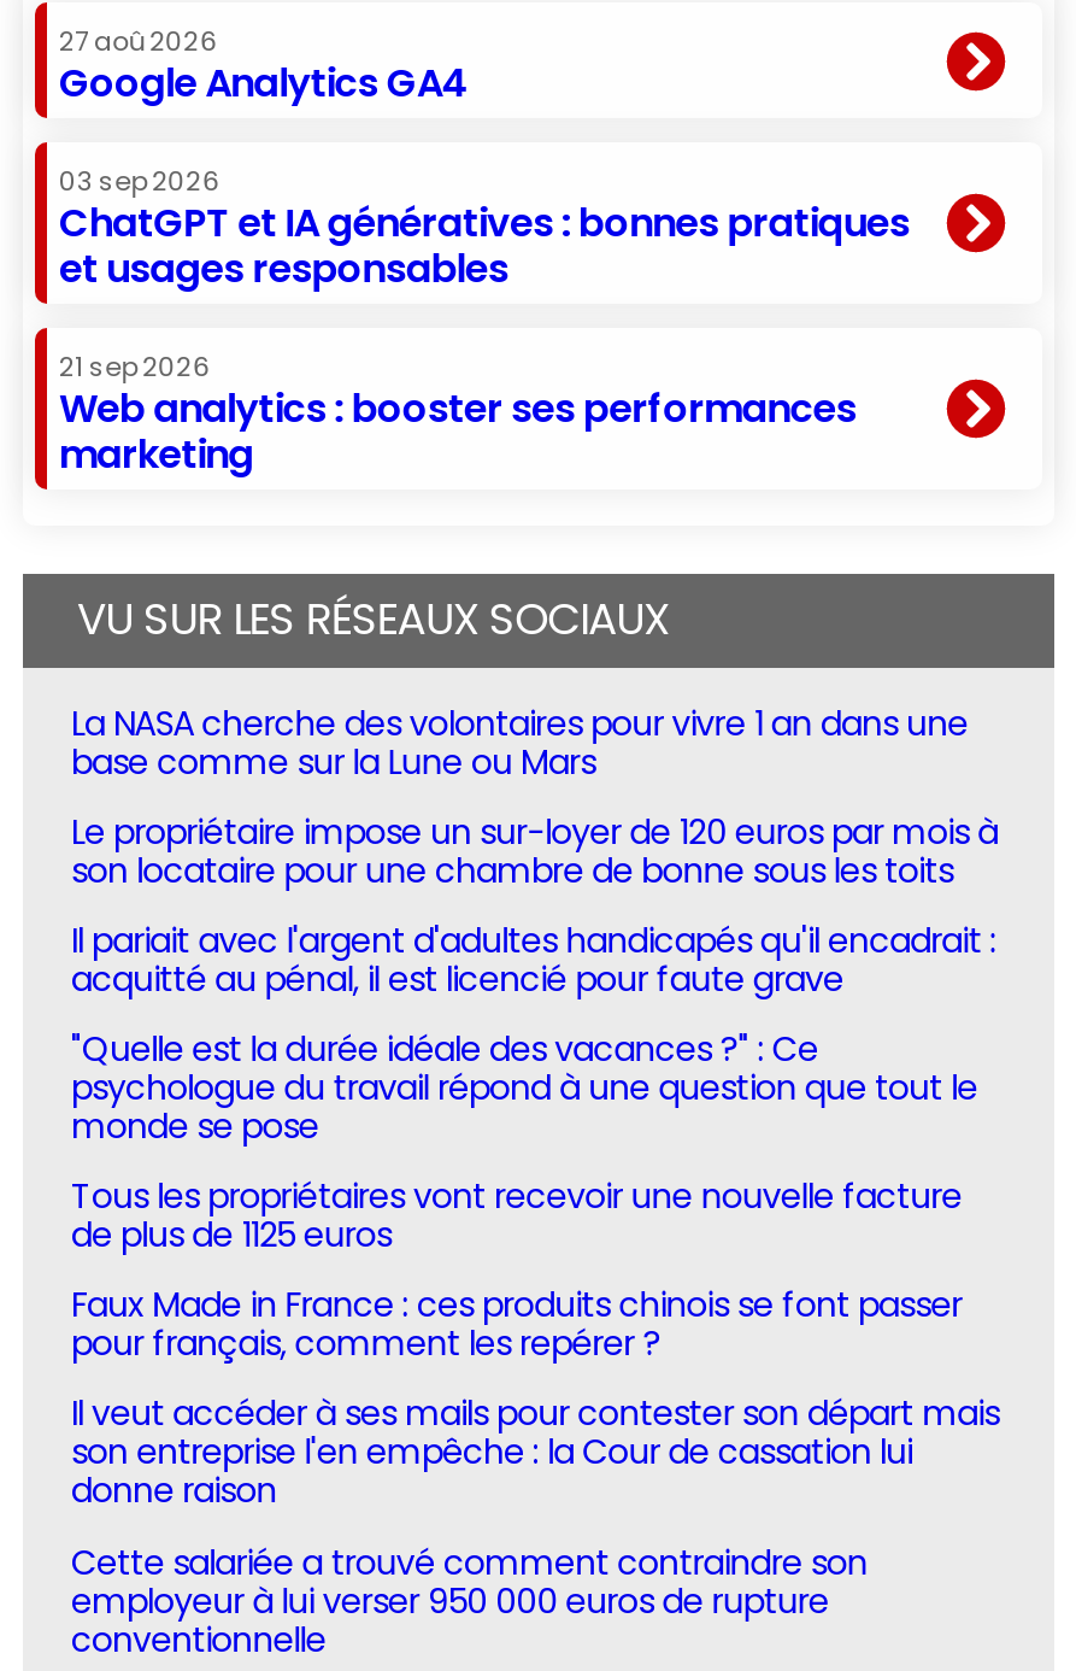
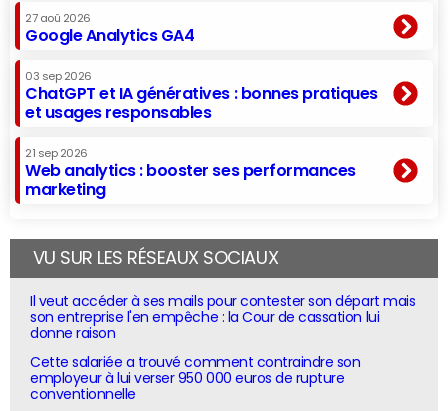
- La NASA cherche des volontaires pour vivre 1 an dans une
- base comme sur la Lune ou Mars
- Le propriétaire impose un sur-loyer de 120 euros par mois à
- son locataire pour une chambre de bonne sous les toits
- Il pariait avec l'argent d'adultes handicapés qu'il encadrait :
- acquitté au pénal, il est licencié pour faute grave
- "Quelle est la durée idéale des vacances ?" : Ce
- psychologue du travail répond à une question que tout le
- monde se pose
- Tous les propriétaires vont recevoir une nouvelle facture
- de plus de 1125 euros
- Faux Made in France : ces produits chinois se font passer
- pour français, comment les repérer ?
